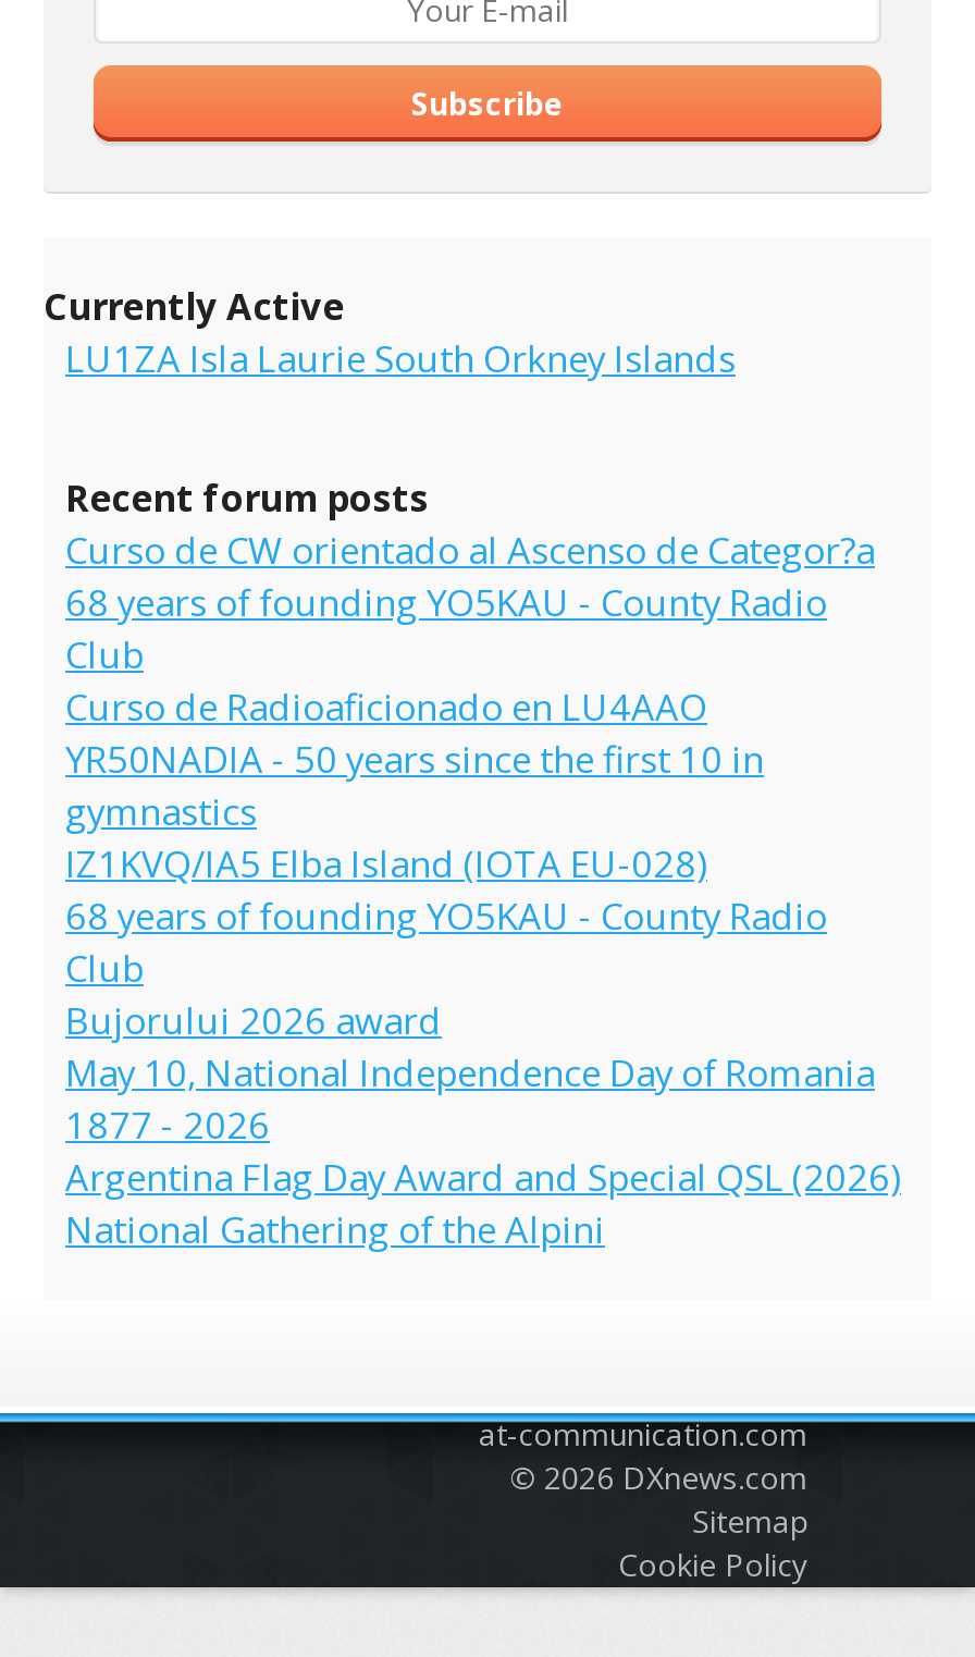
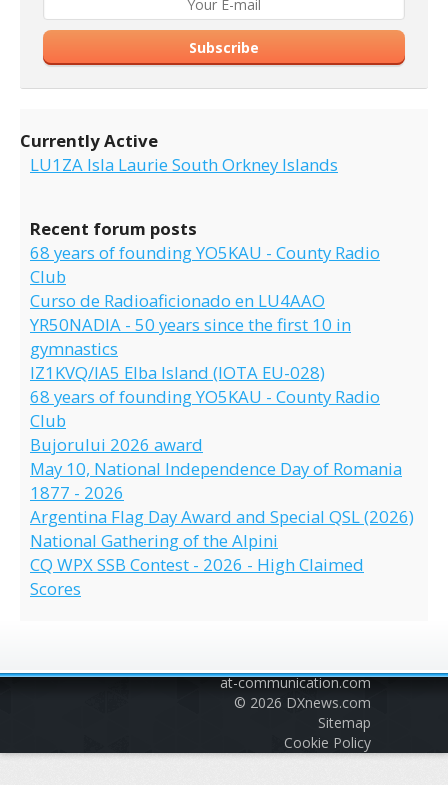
- Curso de CW orientado al Ascenso de Categor?a

moved up: 68 years of founding YO5KAU - County Radio | Club | Curso de Radioaficionado en LU4AAO | ... | Argentina Flag Day Award and Special QSL (2026) | National Gathering of the Alpini

+ CQ WPX SSB Contest - 2026 - High Claimed
+ Scores
